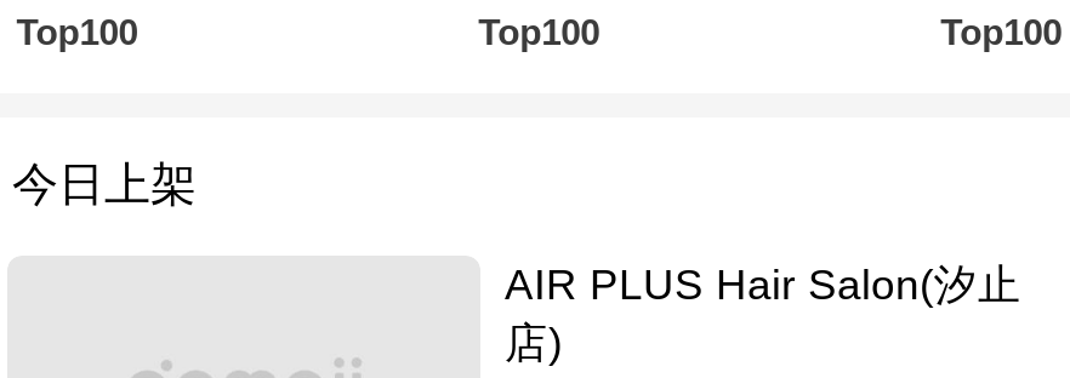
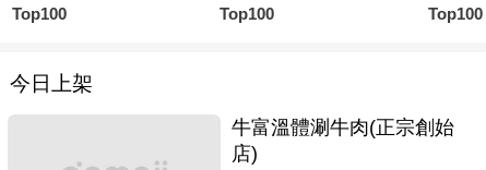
- AIR PLUS Hair Salon(汐止
+ 牛富溫體涮牛肉(正宗創始
